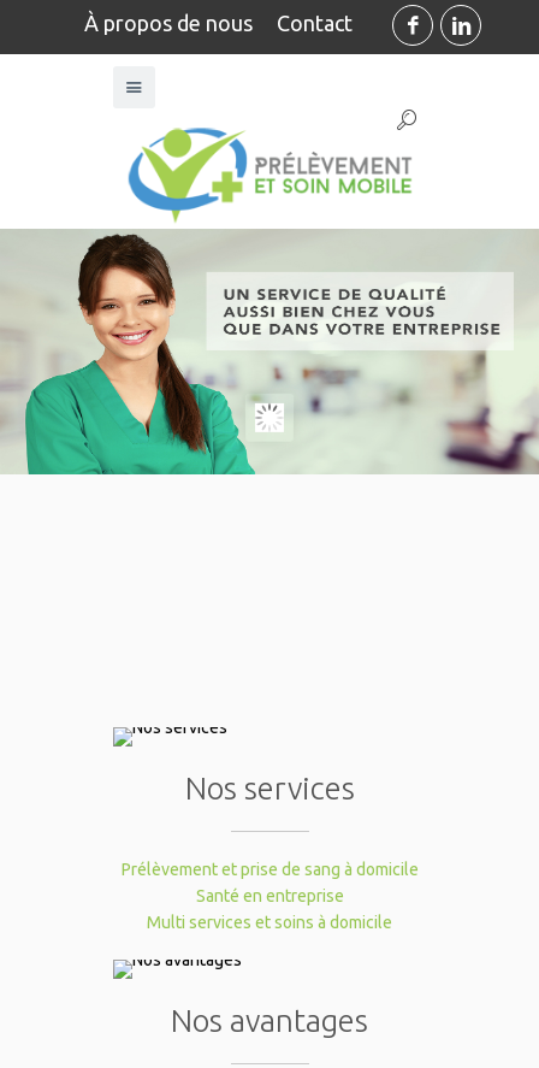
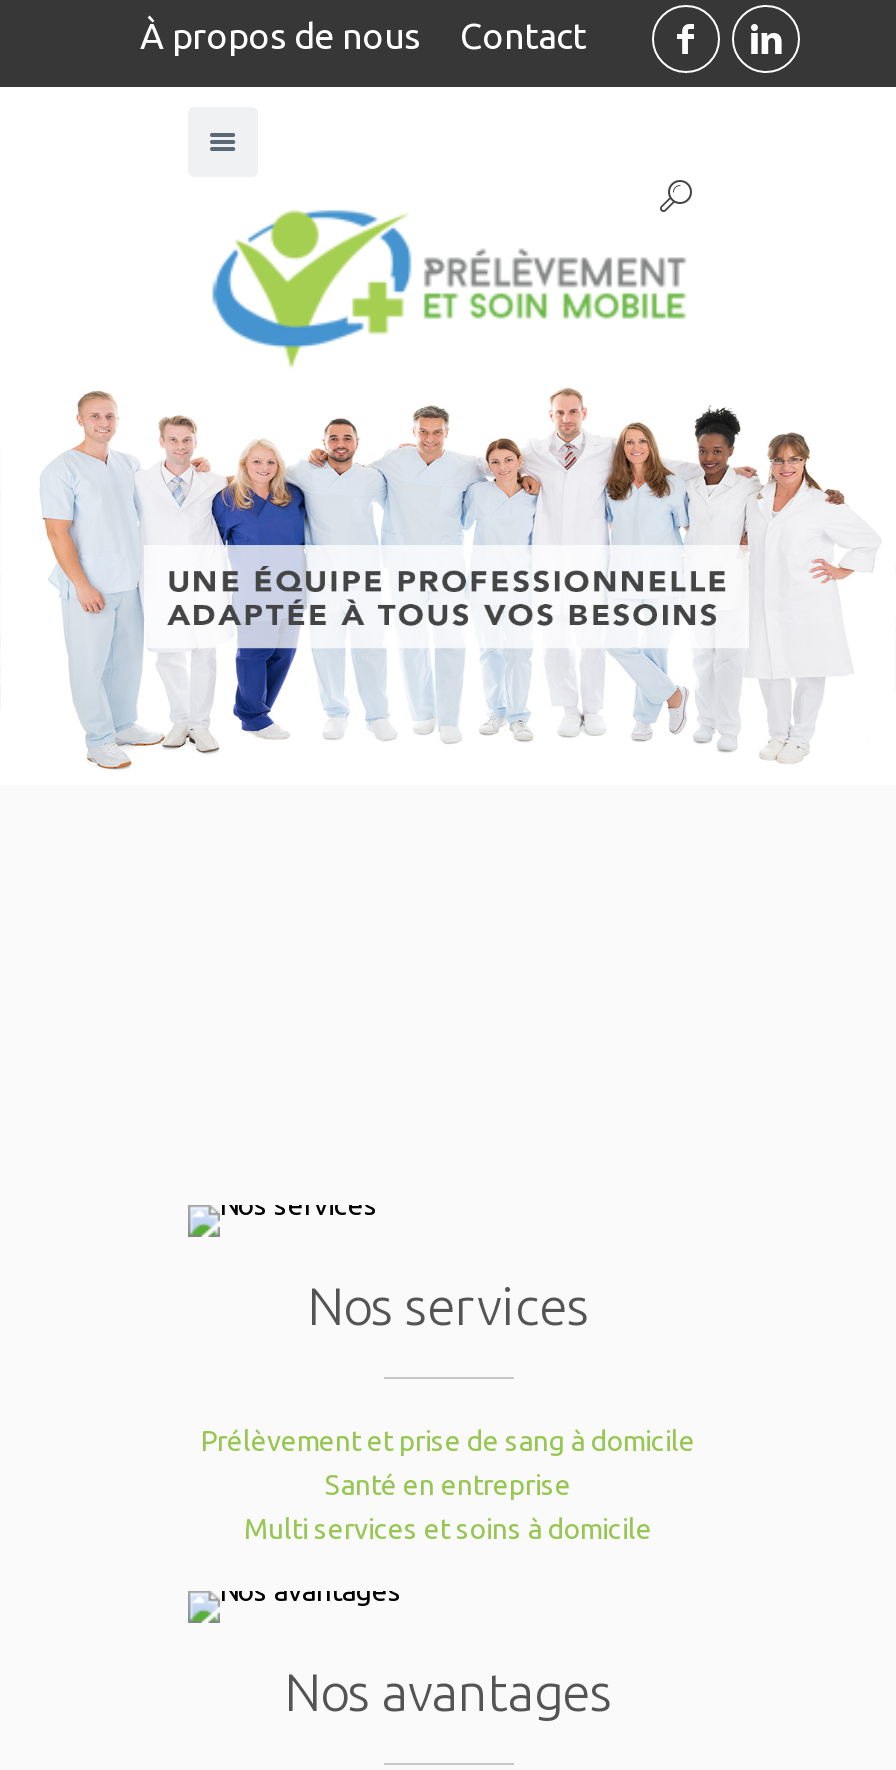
- [image]
+ [image]
